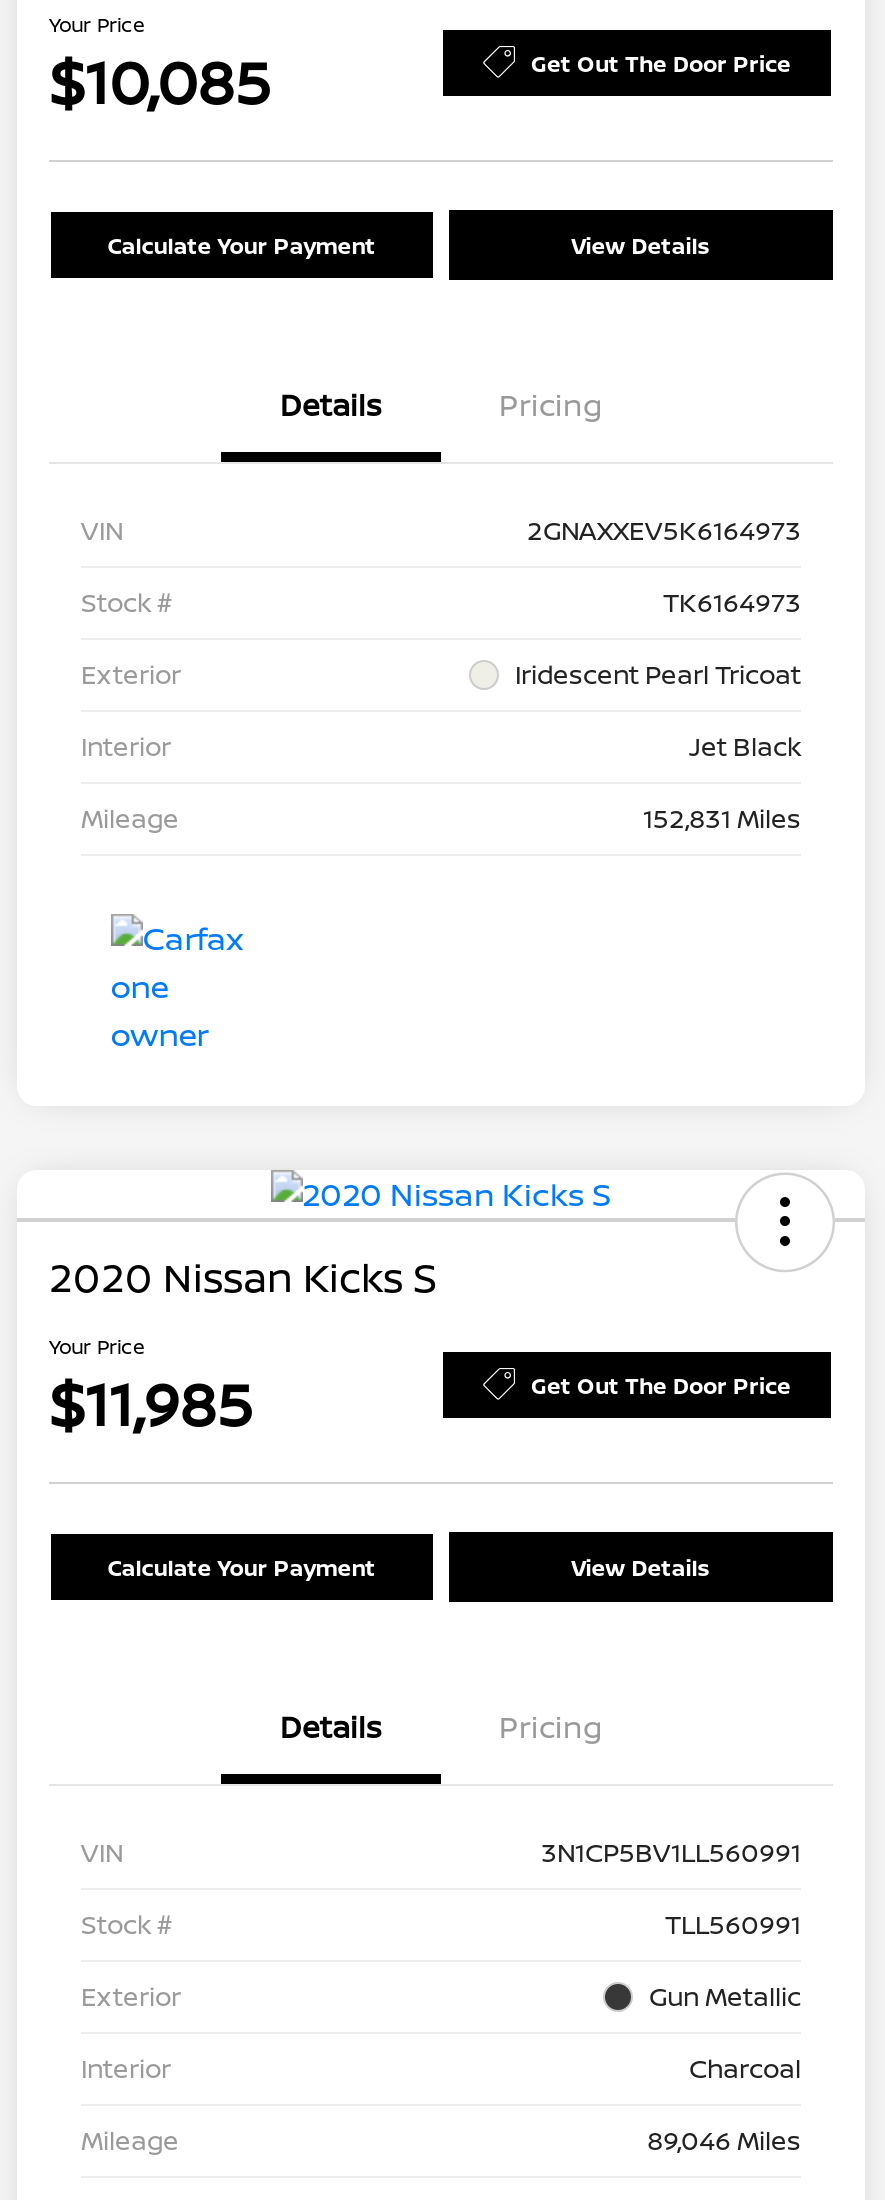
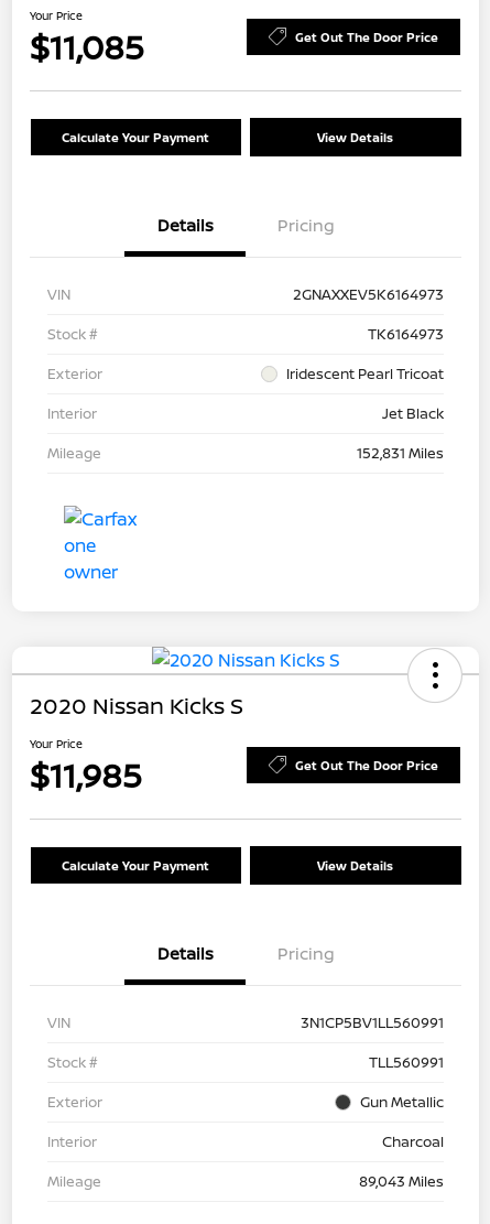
- $10,085
+ $11,085

- 89,046 Miles
+ 89,043 Miles
